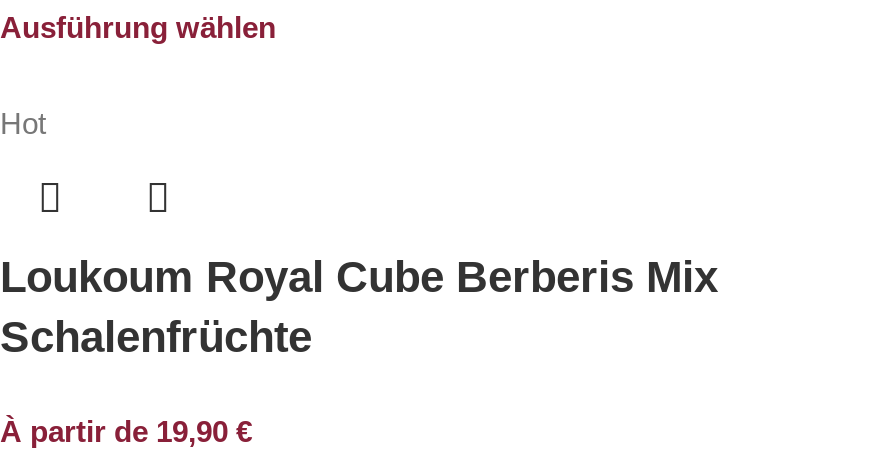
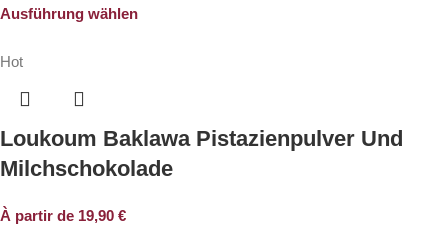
- Loukoum Royal Cube Berberis Mix
- Schalenfrüchte
+ Loukoum Baklawa Pistazienpulver Und
+ Milchschokolade
